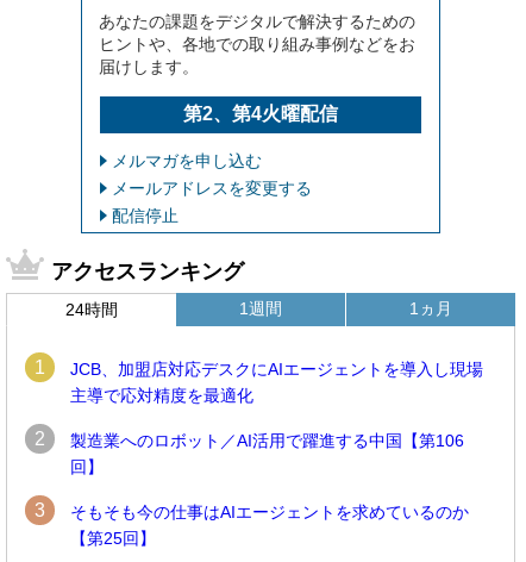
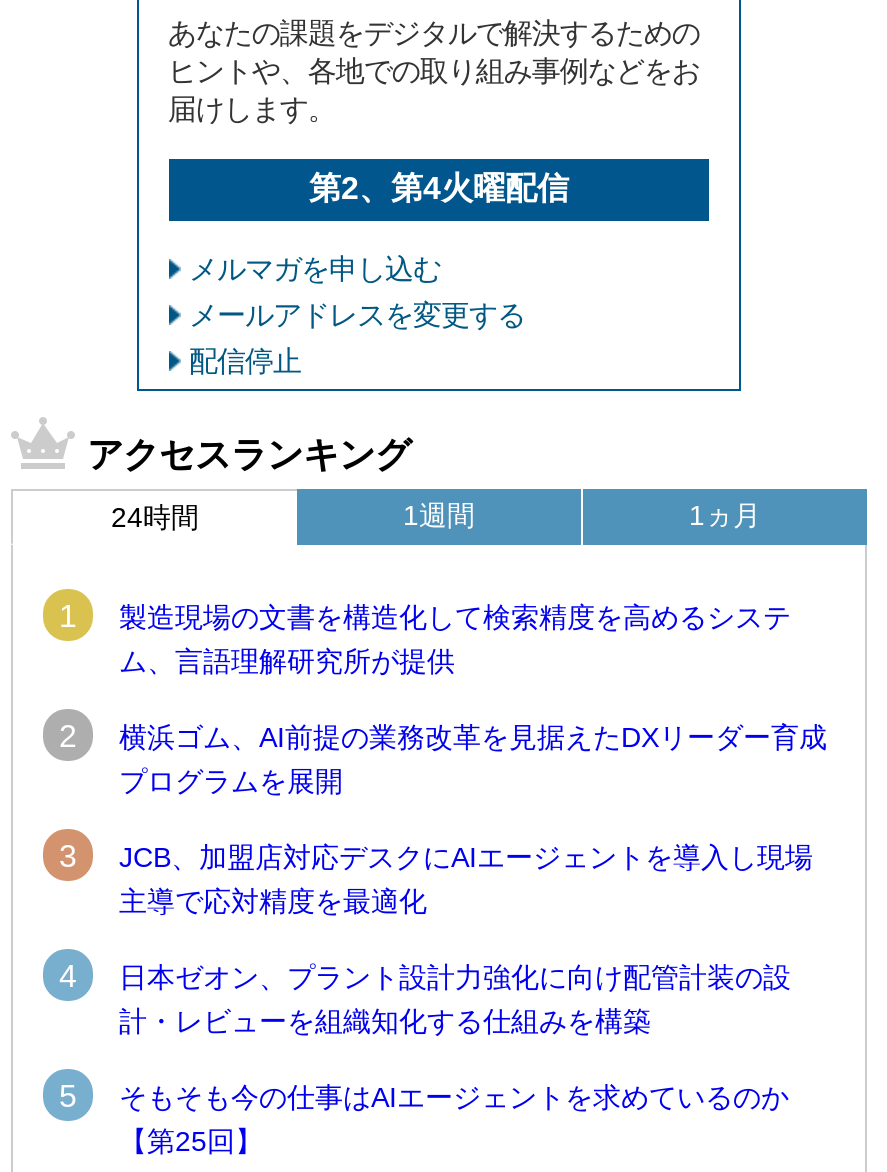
+ 製造現場の文書を構造化して検索精度を高めるシステ
+ ム、言語理解研究所が提供
+ 2
+ 横浜ゴム、AI前提の業務改革を見据えたDXリーダー育成
+ プログラムを展開
+ 3

- 2
- 製造業へのロボット／AI活用で躍進する中国【第106
- 回】
+ 4
+ 日本ゼオン、プラント設計力強化に向け配管計装の設
+ 計・レビューを組織知化する仕組みを構築

- 3 そもそも今の仕事はAIエージェントを求めているのか
+ 5 そもそも今の仕事はAIエージェントを求めているのか
